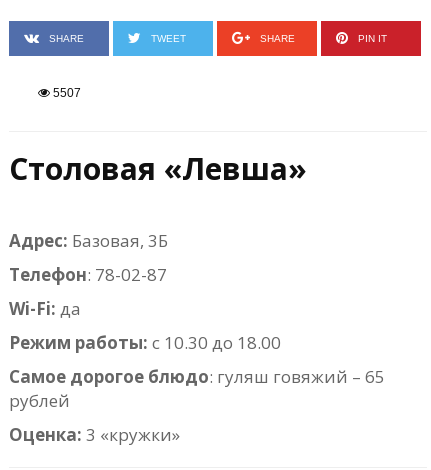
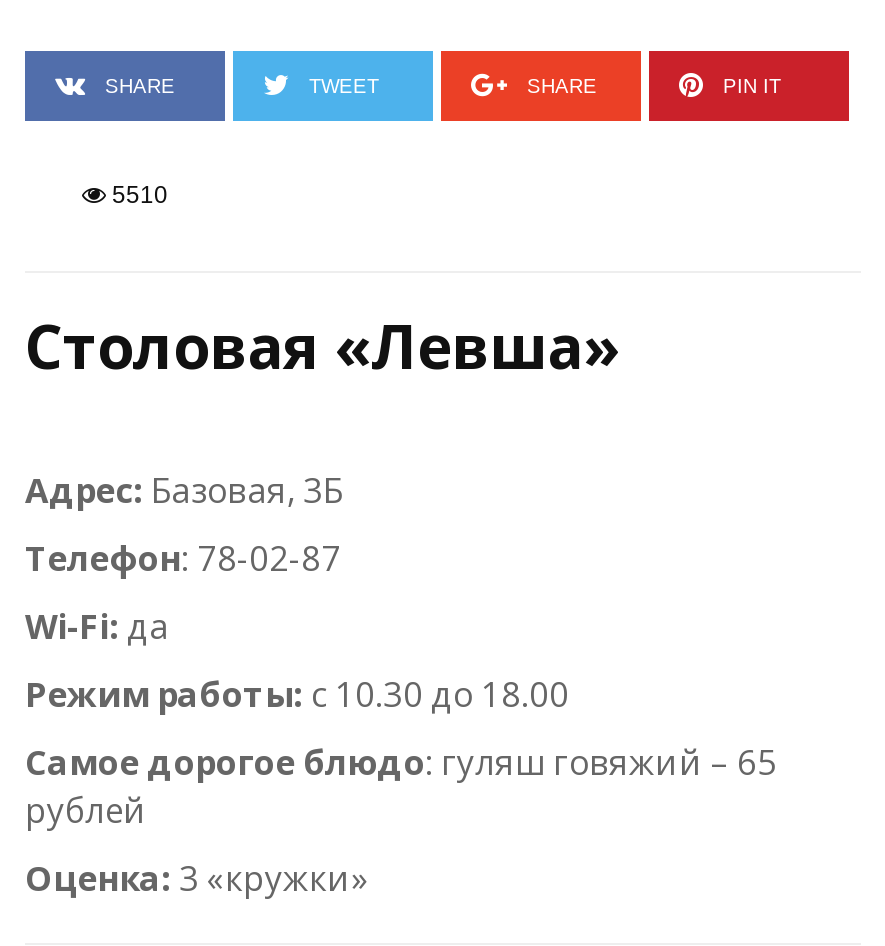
- 5507
+ 5510
